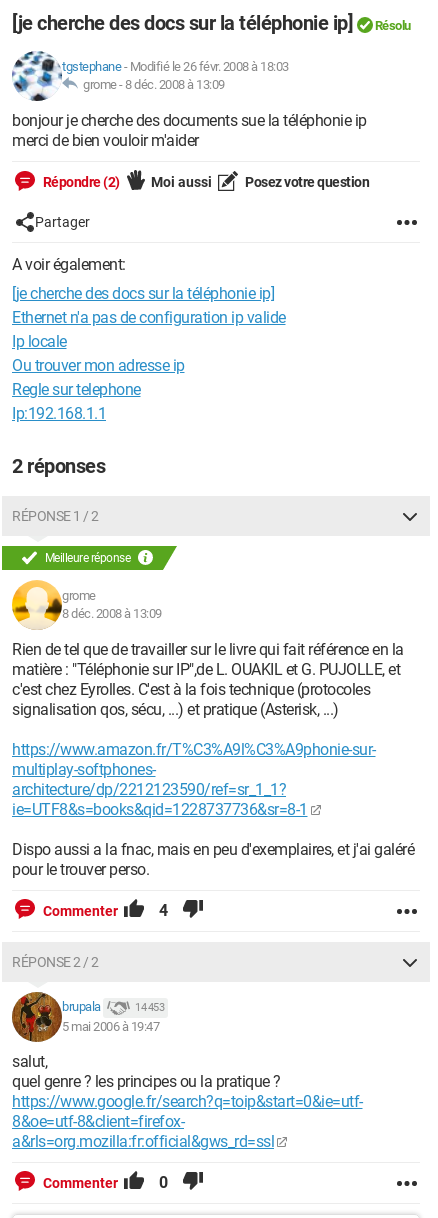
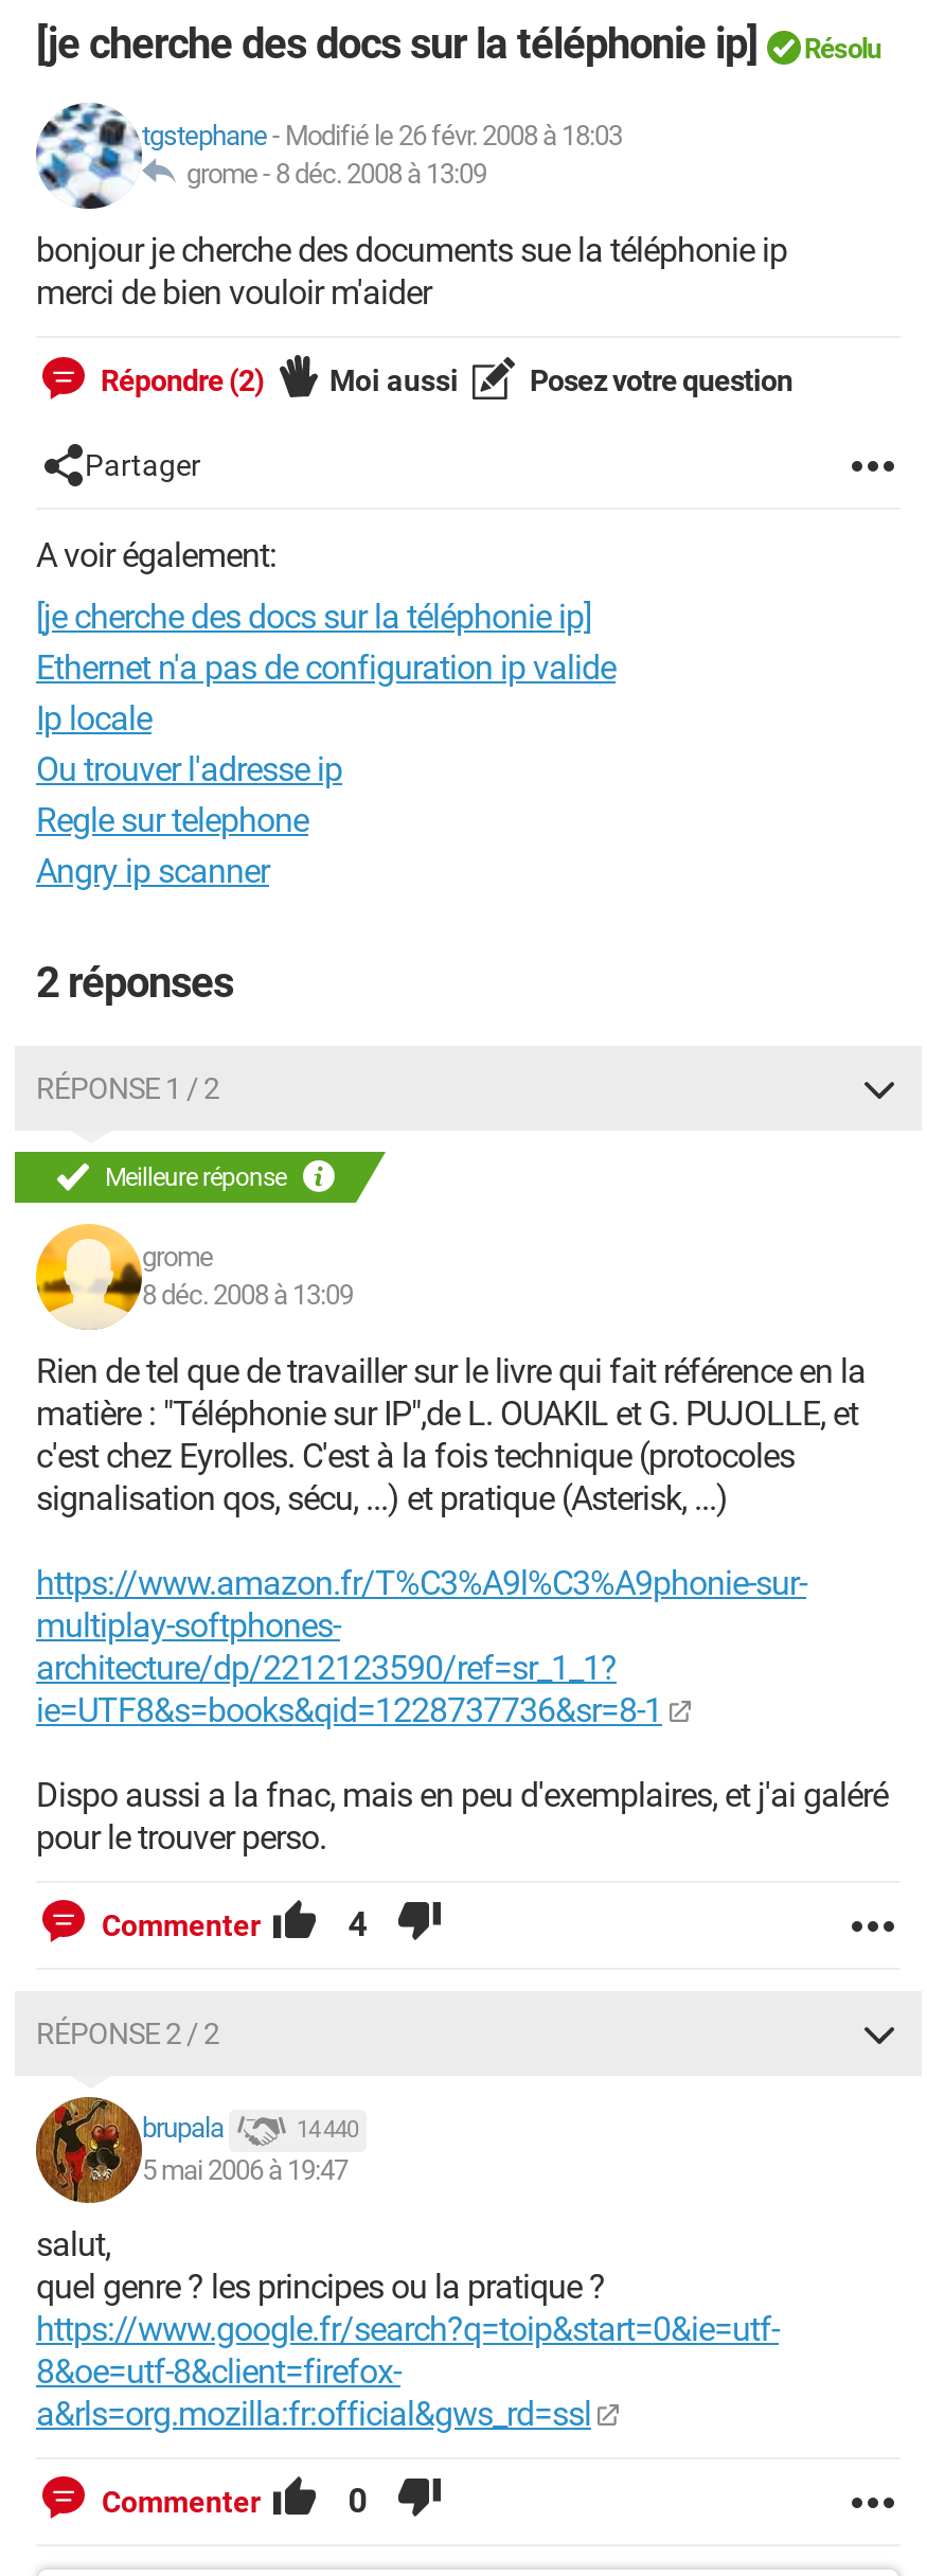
- Ou trouver mon adresse ip
+ Ou trouver l'adresse ip

- Ip:192.168.1.1
+ Angry ip scanner

- 14 453
+ 14 440
